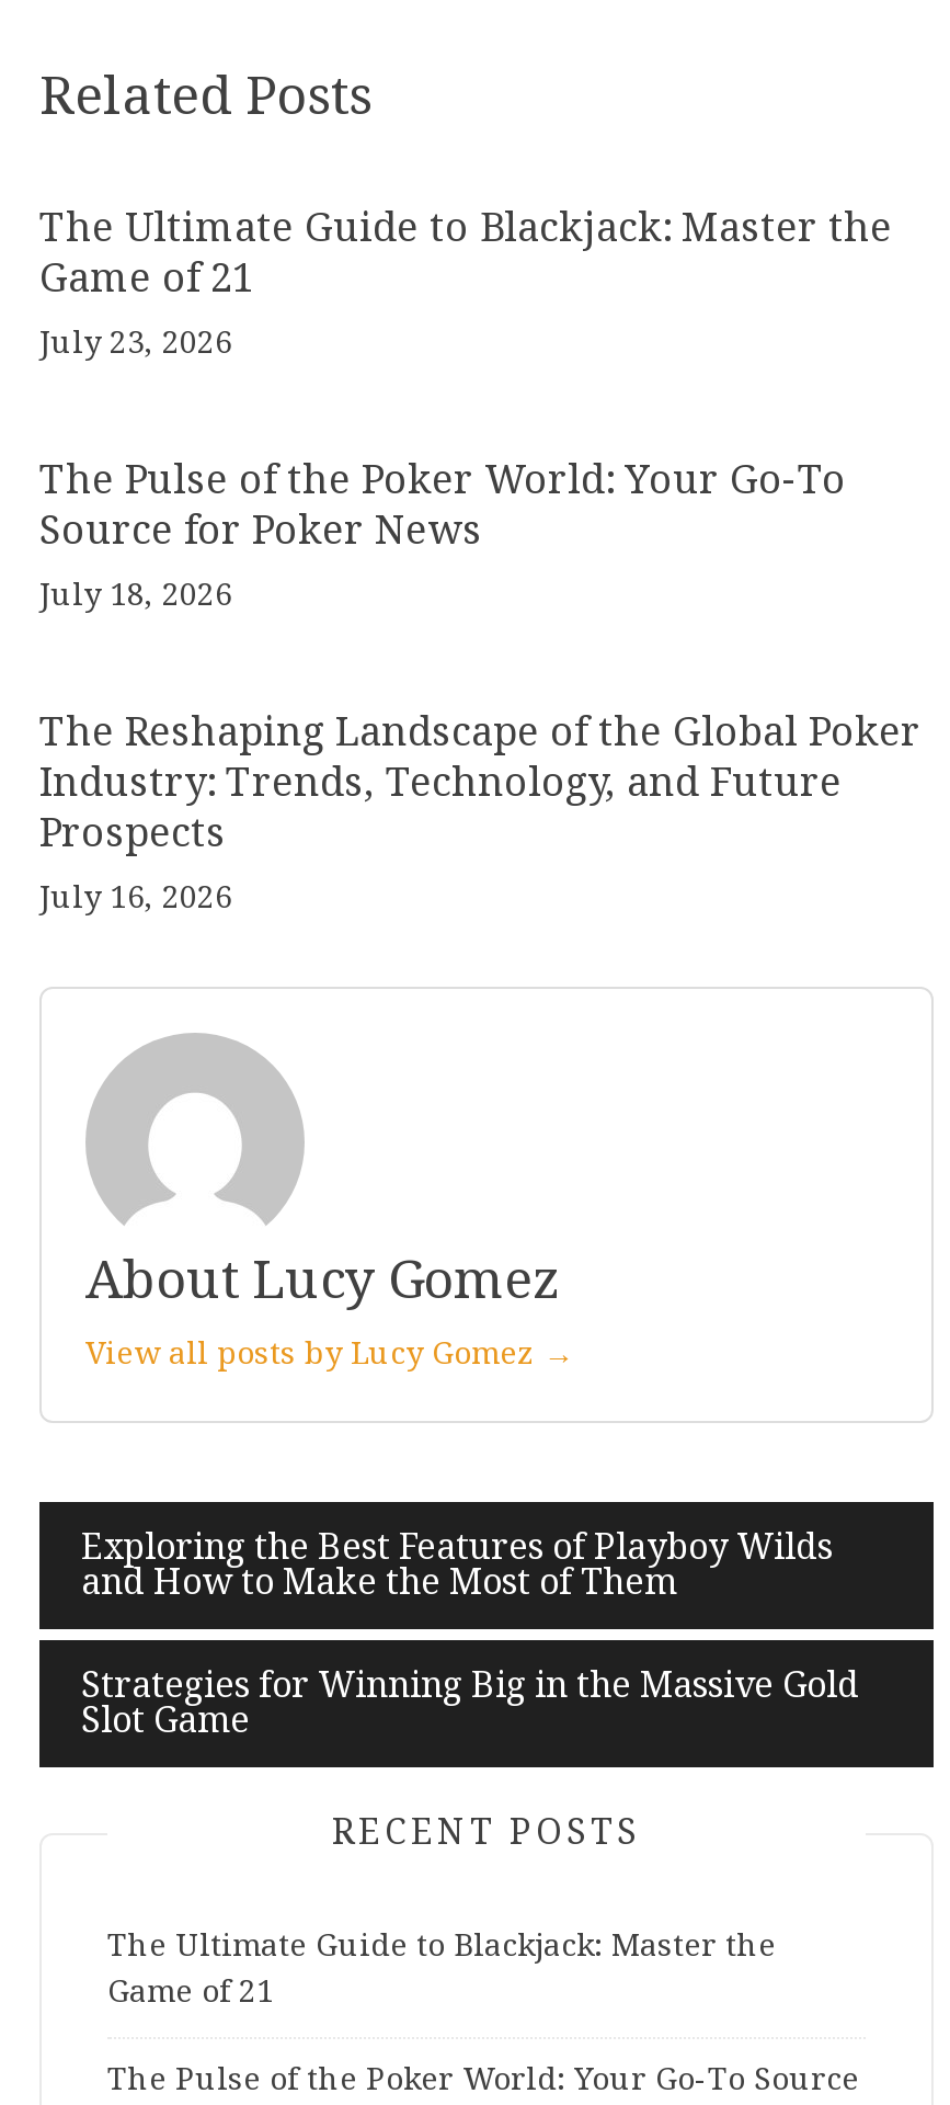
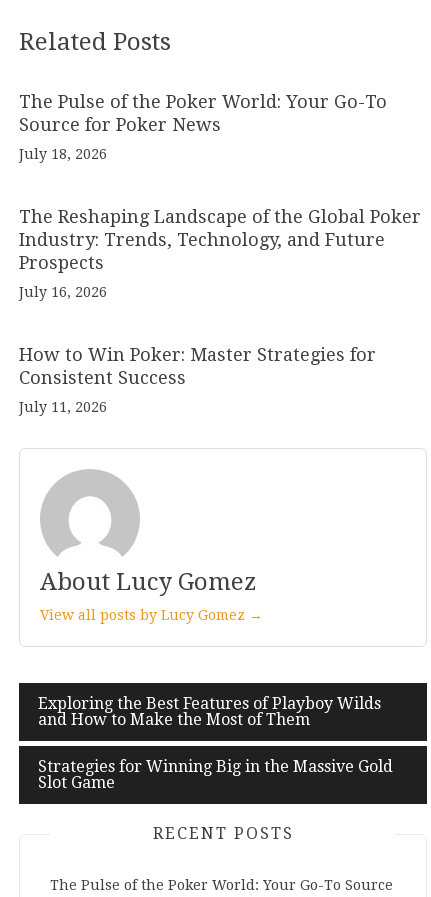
- The Ultimate Guide to Blackjack: Master the
- Game of 21
- July 23, 2026

moved up: The Pulse of the Poker World: Your Go-To | Source for Poker News | July 18, 2026 | The Reshaping Landscape of the Global Poker | Industry: Trends, Technology, and Future | Prospects | July 16, 2026

+ How to Win Poker: Master Strategies for
+ Consistent Success
+ July 11, 2026

- The Ultimate Guide to Blackjack: Master the
- Game of 21
